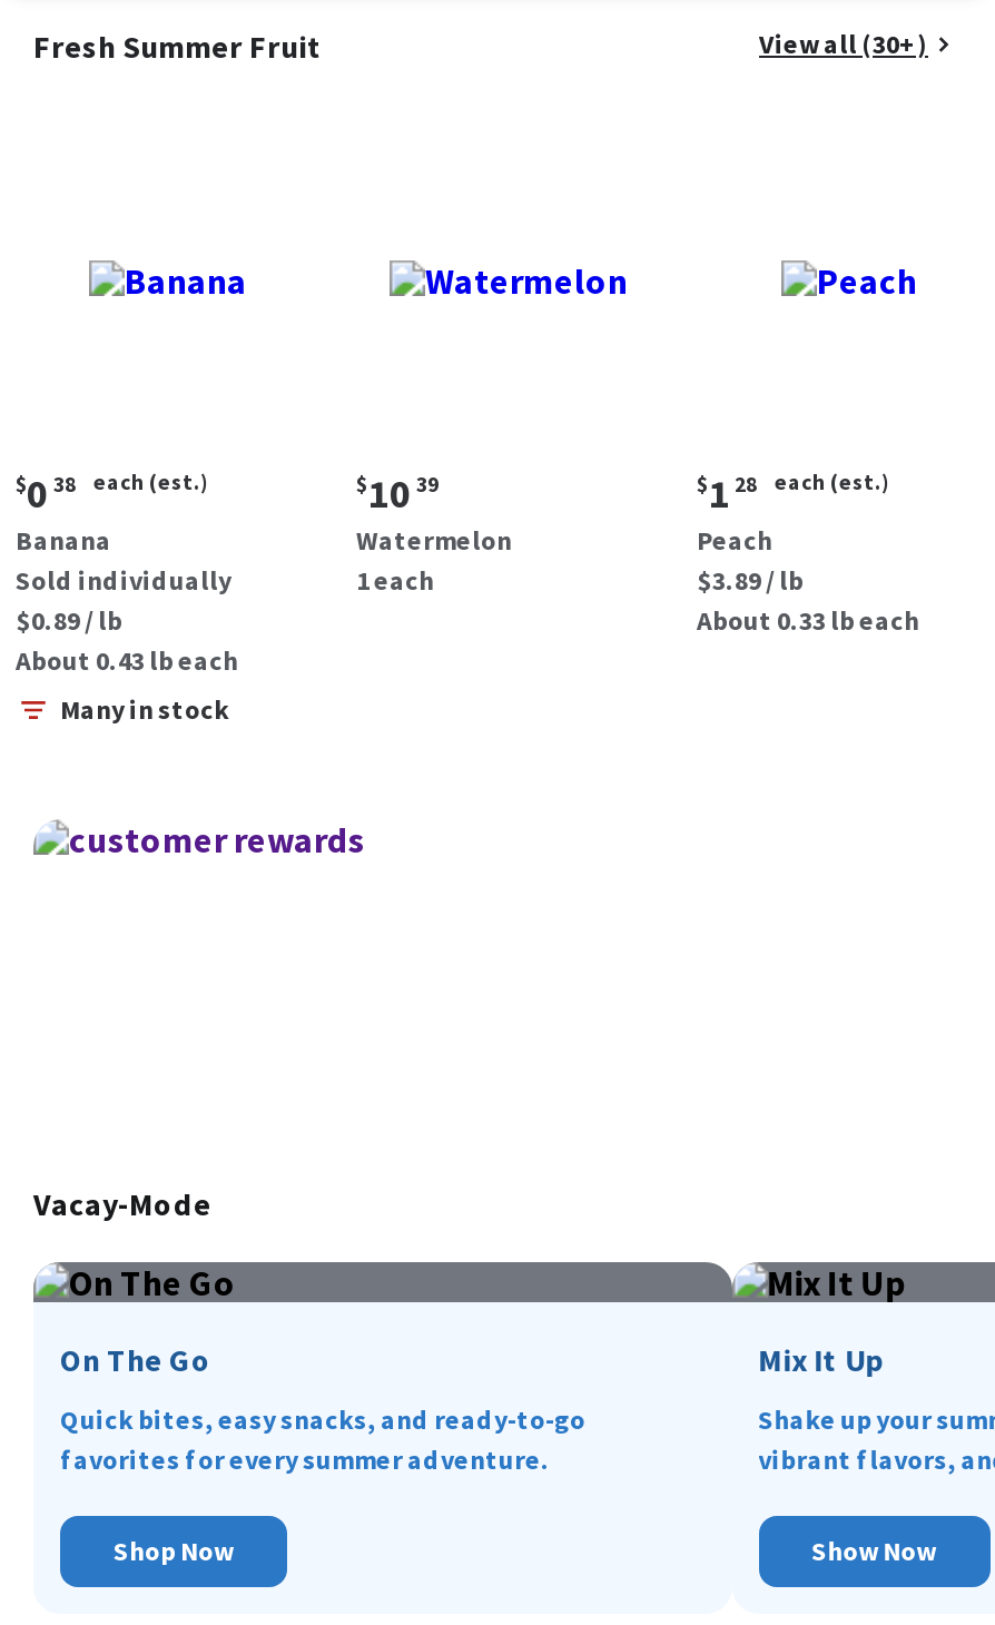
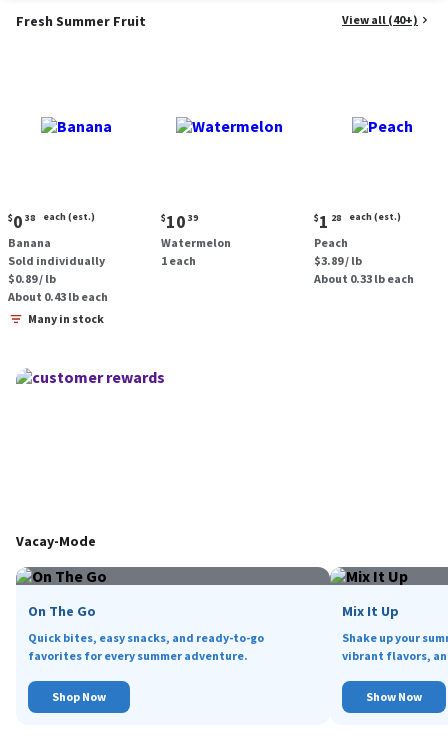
- View all (30+)
+ View all (40+)
